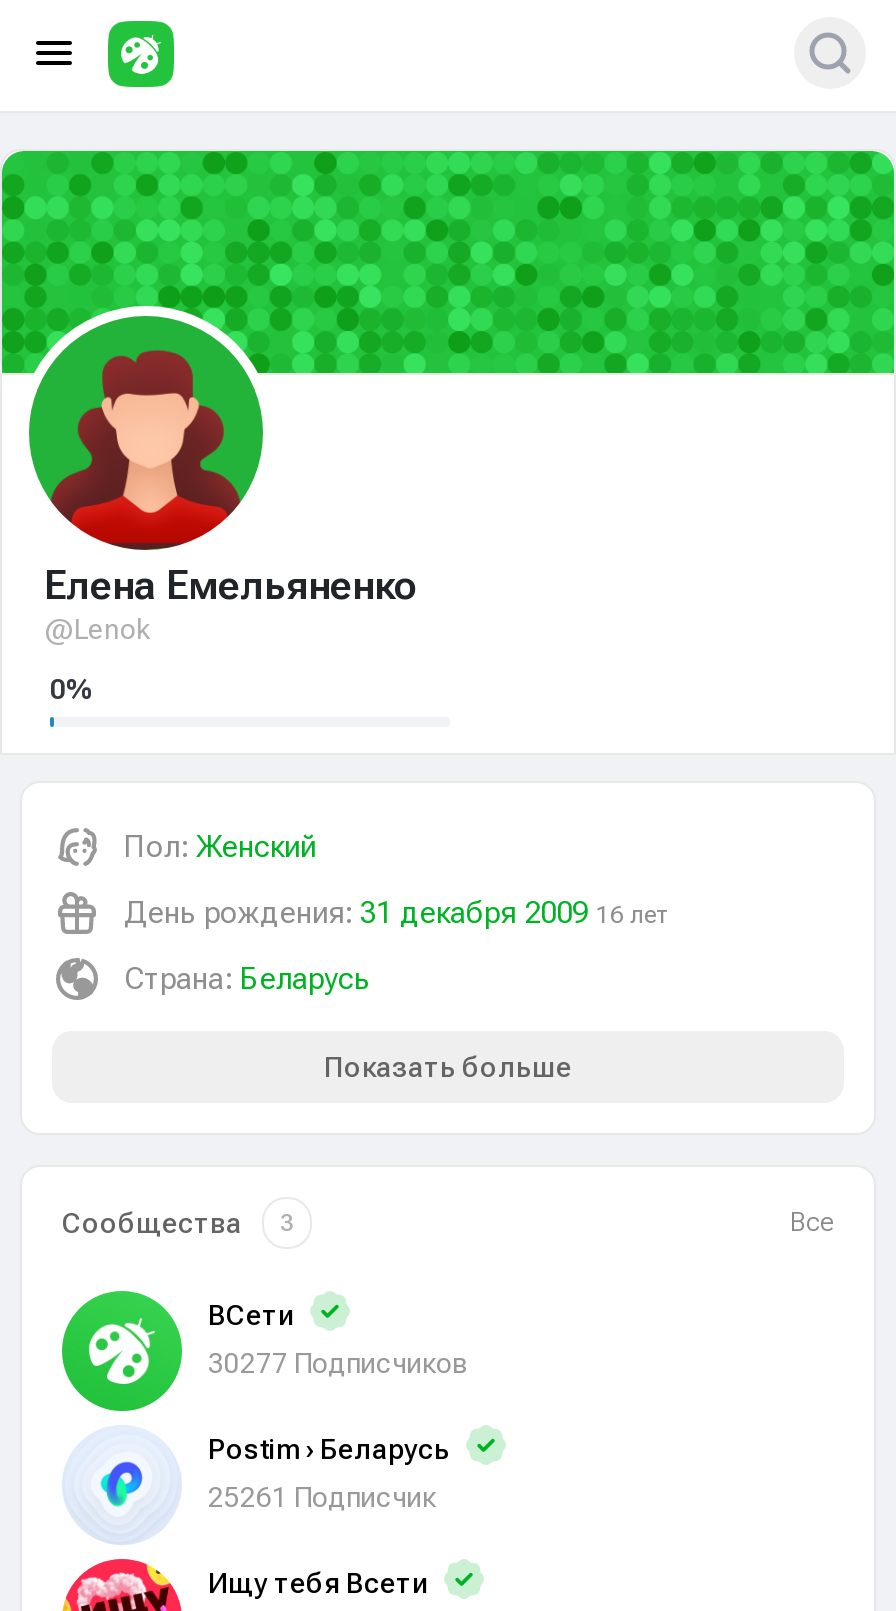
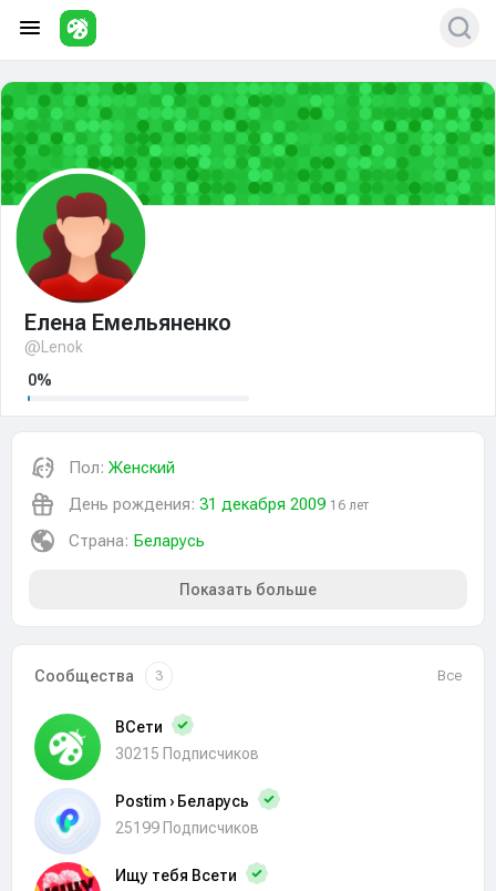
- 30277 Подписчиков
+ 30215 Подписчиков

- 25261 Подписчик
+ 25199 Подписчиков
